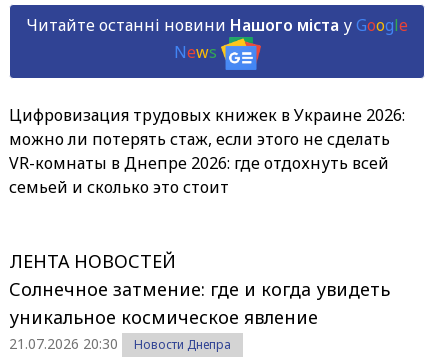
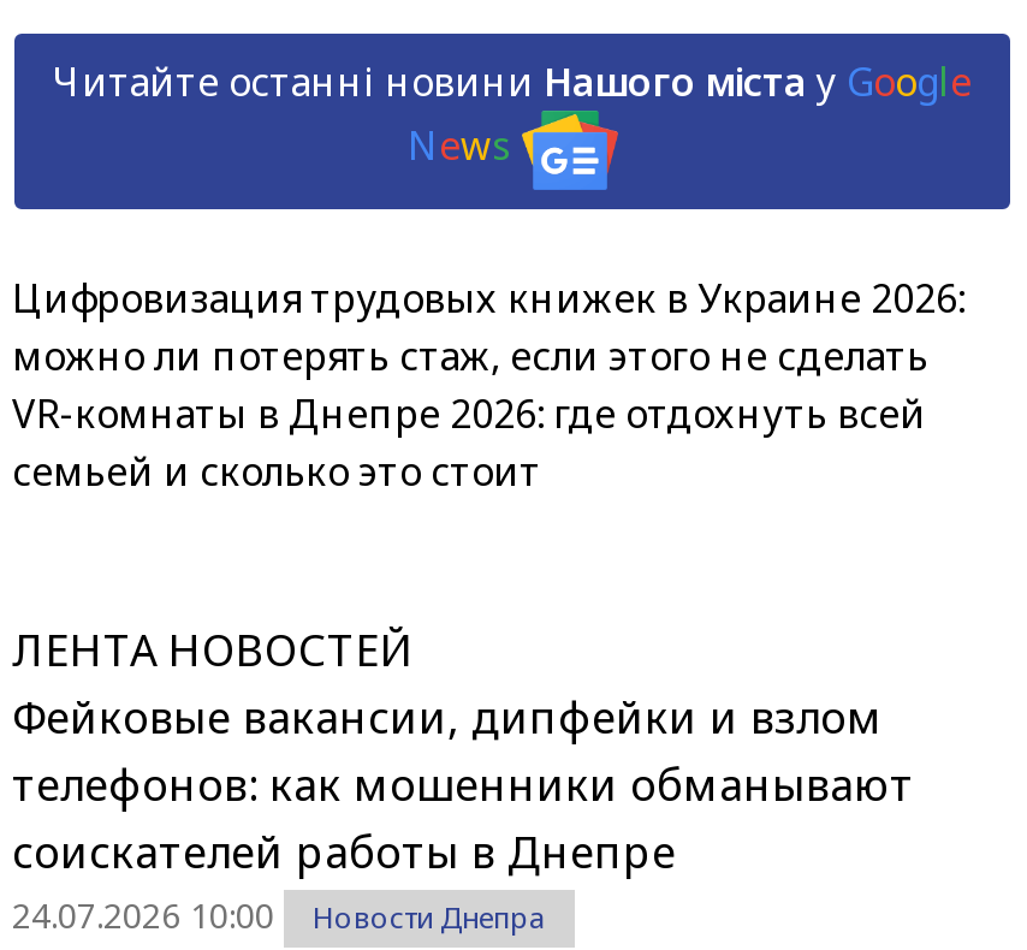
- Солнечное затмение: где и когда увидеть
- уникальное космическое явление
- 21.07.2026 20:30
+ Фейковые вакансии, дипфейки и взлом
+ телефонов: как мошенники обманывают
+ соискателей работы в Днепре
+ 24.07.2026 10:00
